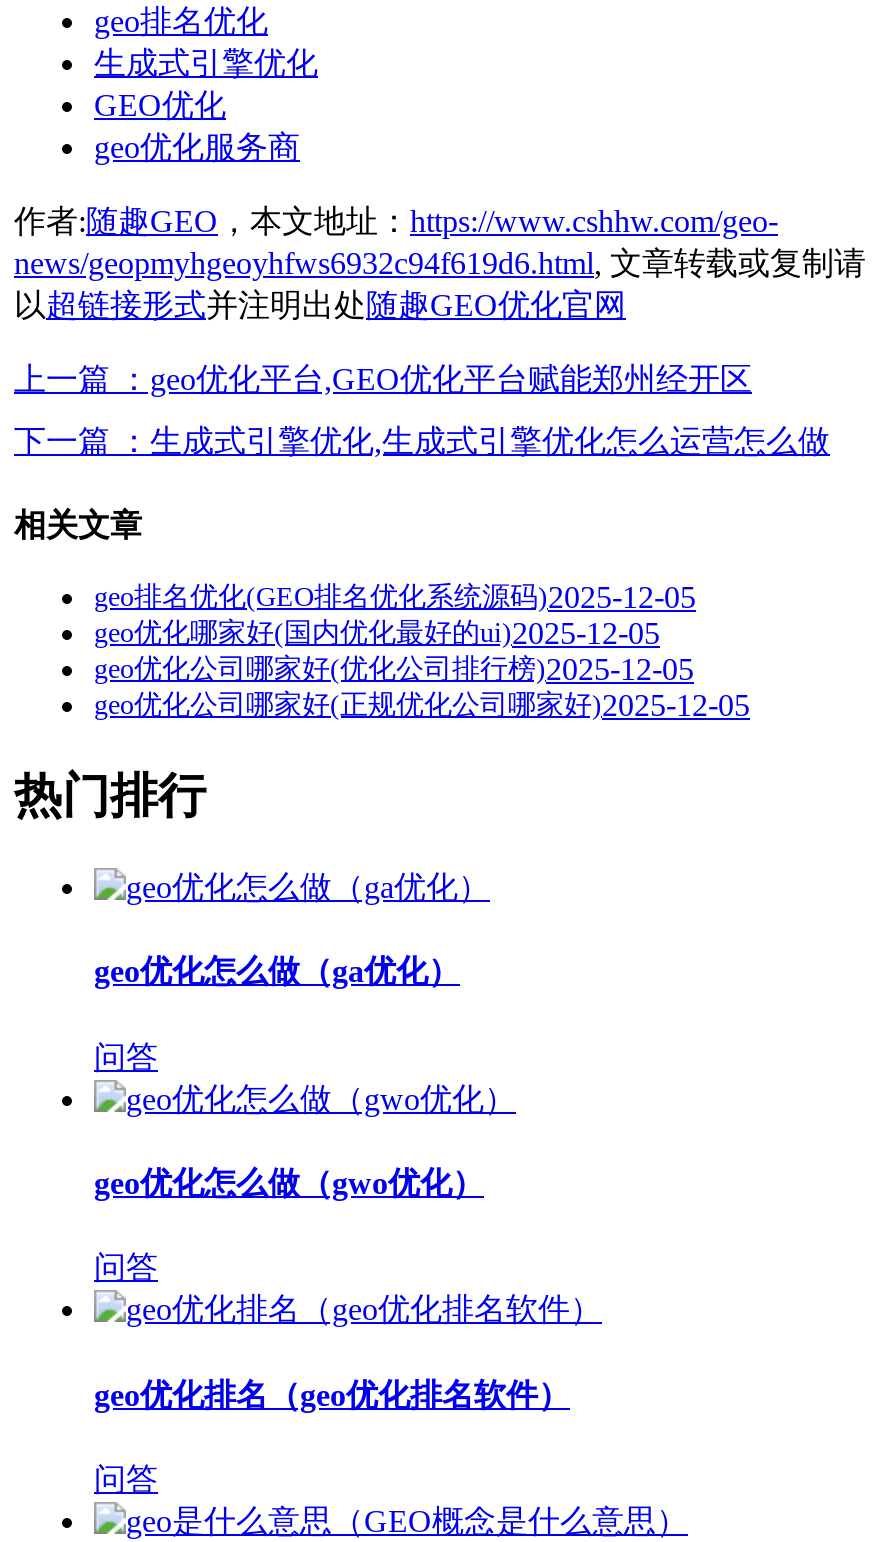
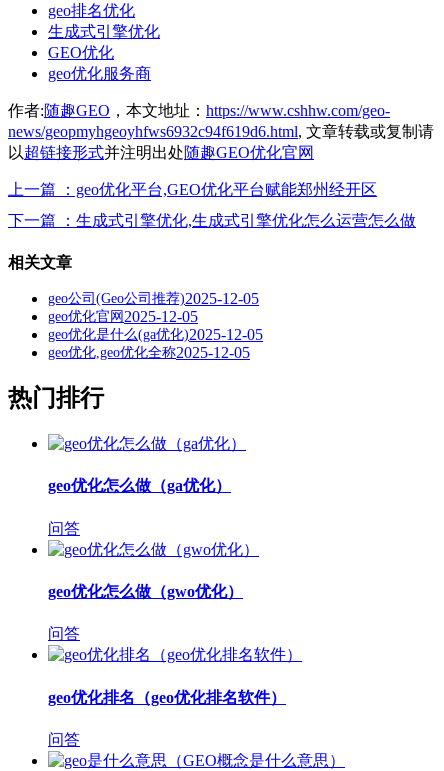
- geo排名优化(GEO排名优化系统源码)2025-12-05
- geo优化哪家好(国内优化最好的ui)2025-12-05
- geo优化公司哪家好(优化公司排行榜)2025-12-05
- geo优化公司哪家好(正规优化公司哪家好)2025-12-05
+ geo公司(Geo公司推荐)2025-12-05
+ geo优化官网2025-12-05
+ geo优化是什么(ga优化)2025-12-05
+ geo优化,geo优化全称2025-12-05
